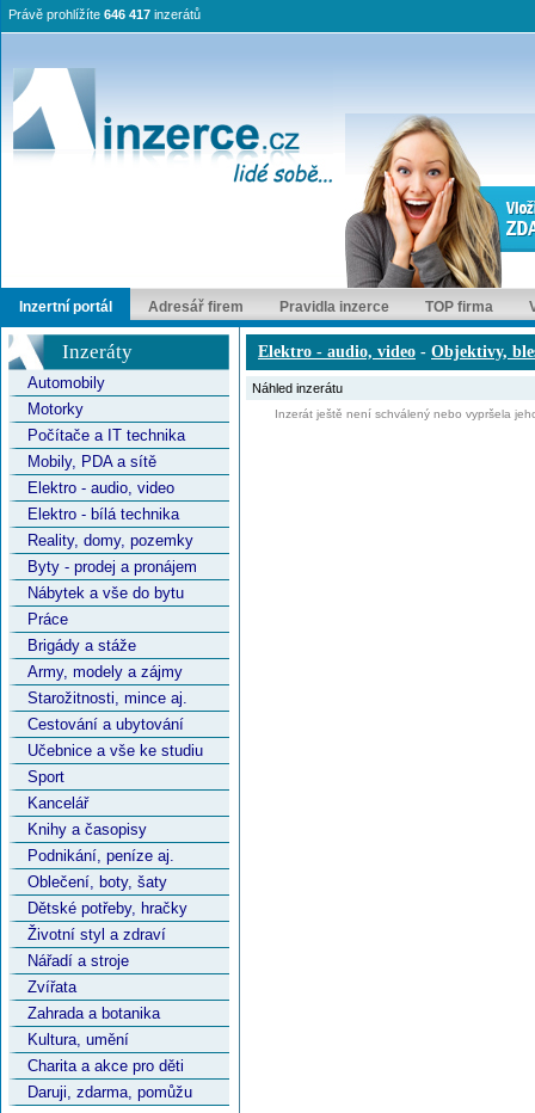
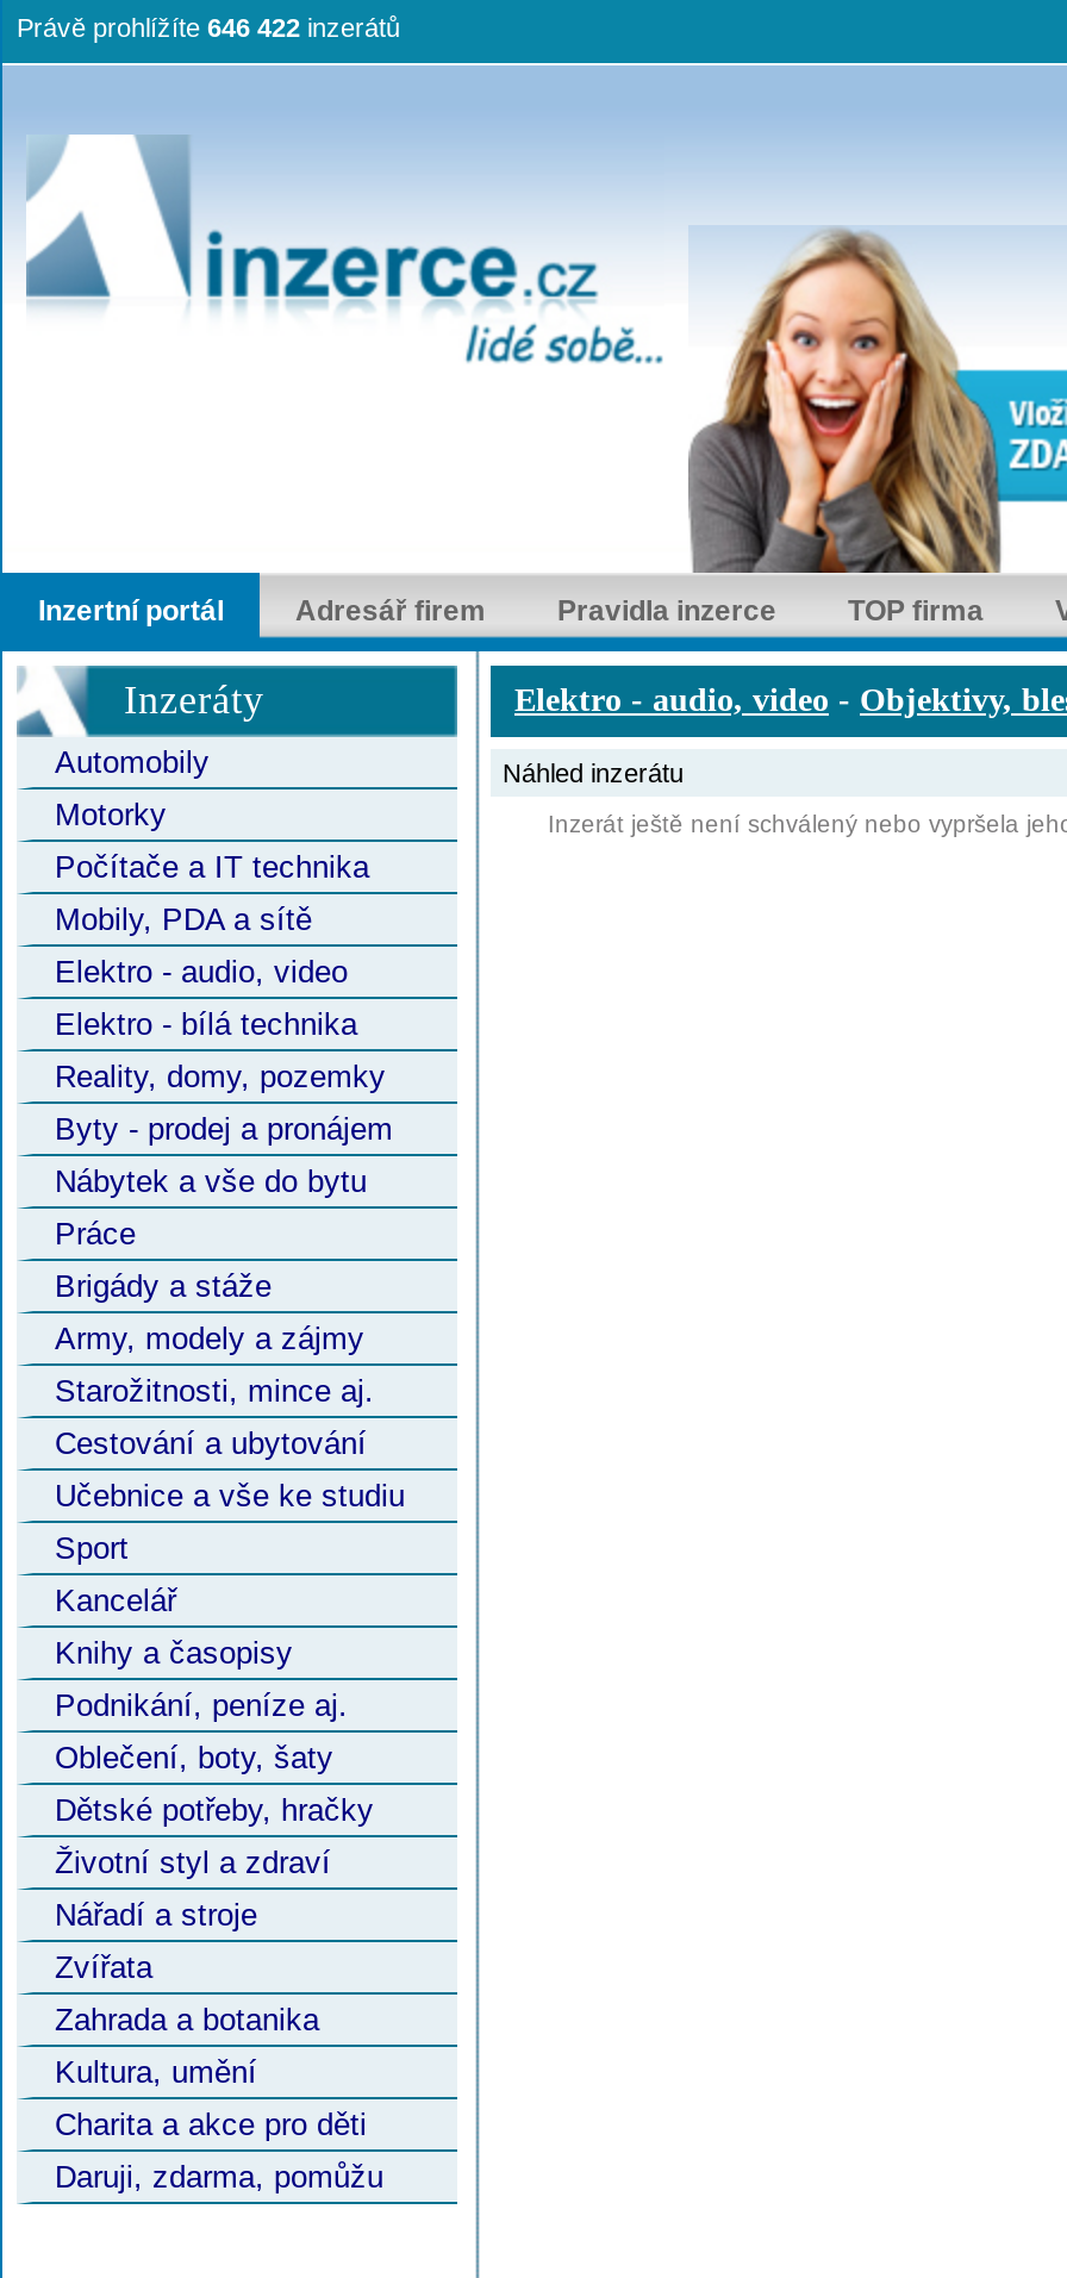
- Právě prohlížíte 646 417 inzerátů
+ Právě prohlížíte 646 422 inzerátů
